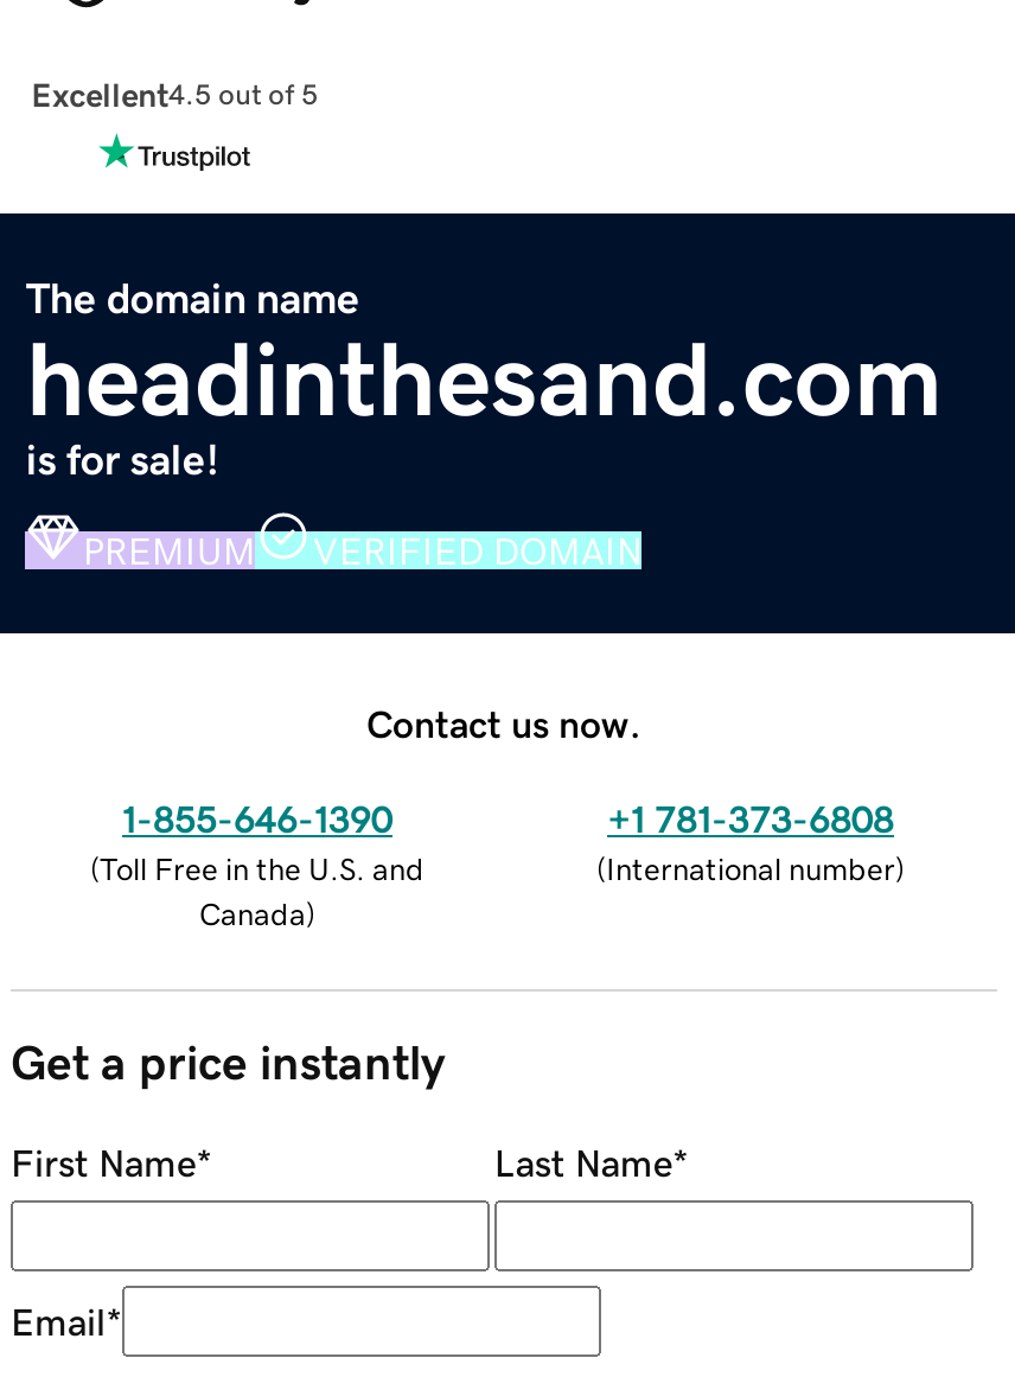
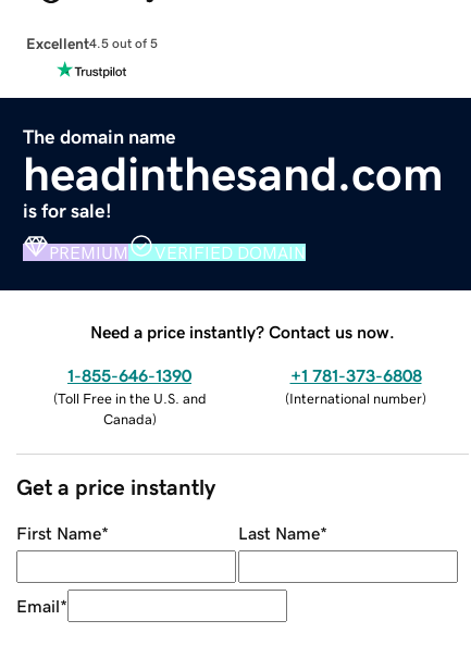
- Contact us now.
+ Need a price instantly? Contact us now.
